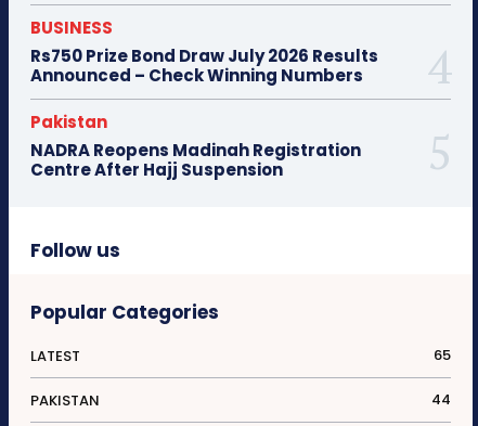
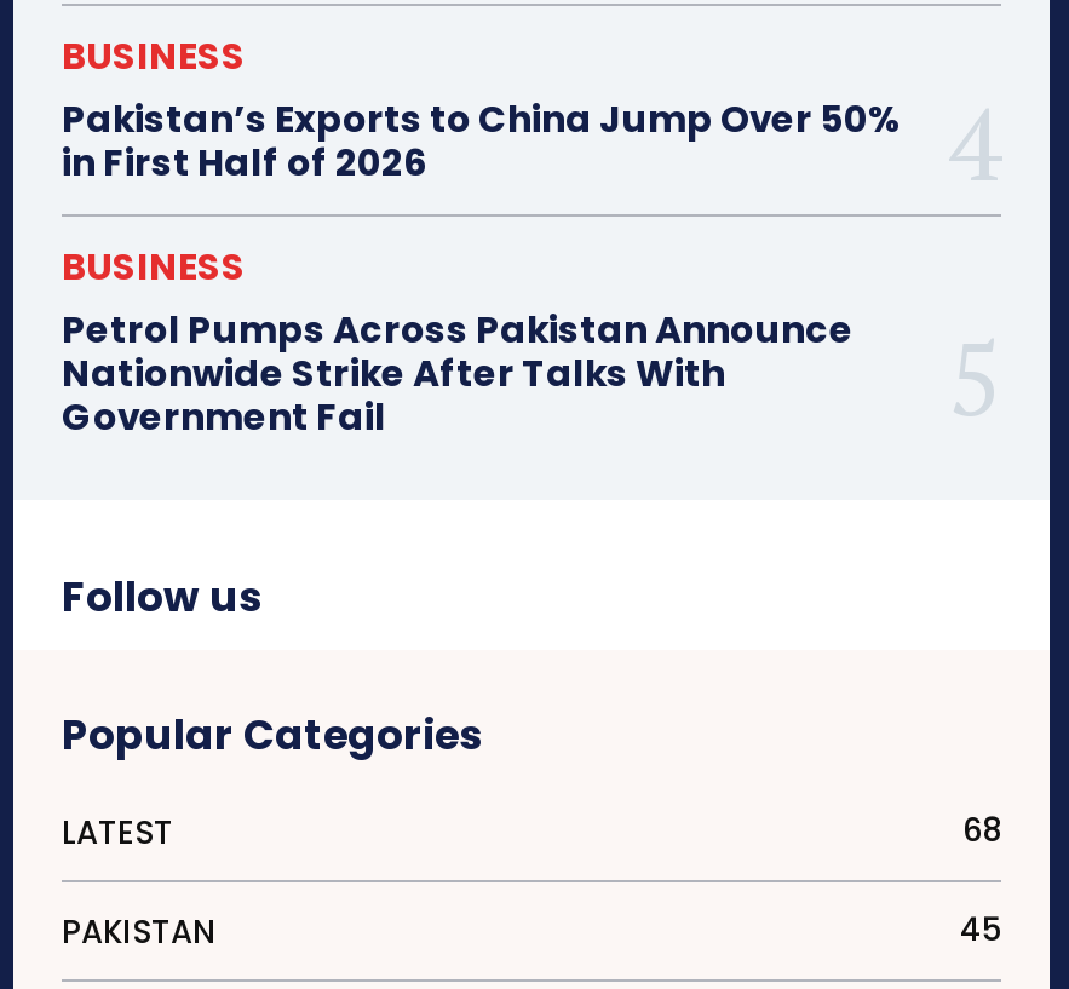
- Rs750 Prize Bond Draw July 2026 Results
- Announced – Check Winning Numbers
+ Pakistan’s Exports to China Jump Over 50%
+ in First Half of 2026

- Pakistan
- NADRA Reopens Madinah Registration
- Centre After Hajj Suspension
+ BUSINESS
+ Petrol Pumps Across Pakistan Announce
+ Nationwide Strike After Talks With
+ Government Fail

- 65
+ 68

- 44
+ 45
